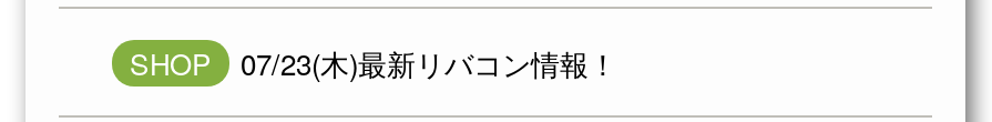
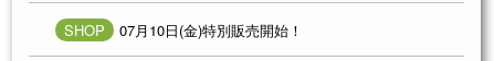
- 07/23(木)最新リバコン情報！
+ 07月10日(金)特別販売開始！
